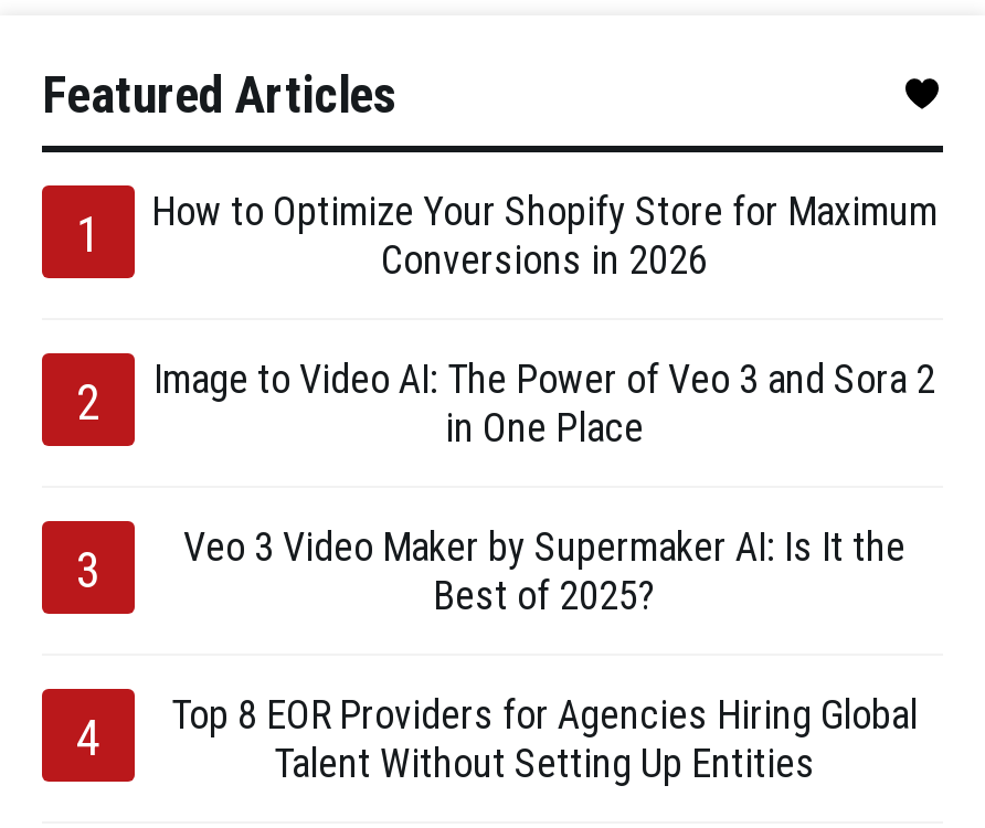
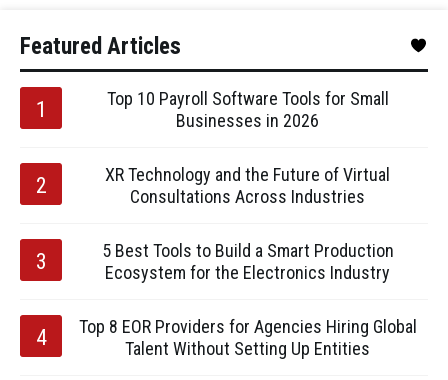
- How to Optimize Your Shopify Store for Maximum
- Conversions in 2026
+ Top 10 Payroll Software Tools for Small
+ Businesses in 2026

- Image to Video AI: The Power of Veo 3 and Sora 2
- in One Place
+ XR Technology and the Future of Virtual
+ Consultations Across Industries

- Veo 3 Video Maker by Supermaker AI: Is It the
- Best of 2025?
+ 5 Best Tools to Build a Smart Production
+ Ecosystem for the Electronics Industry
